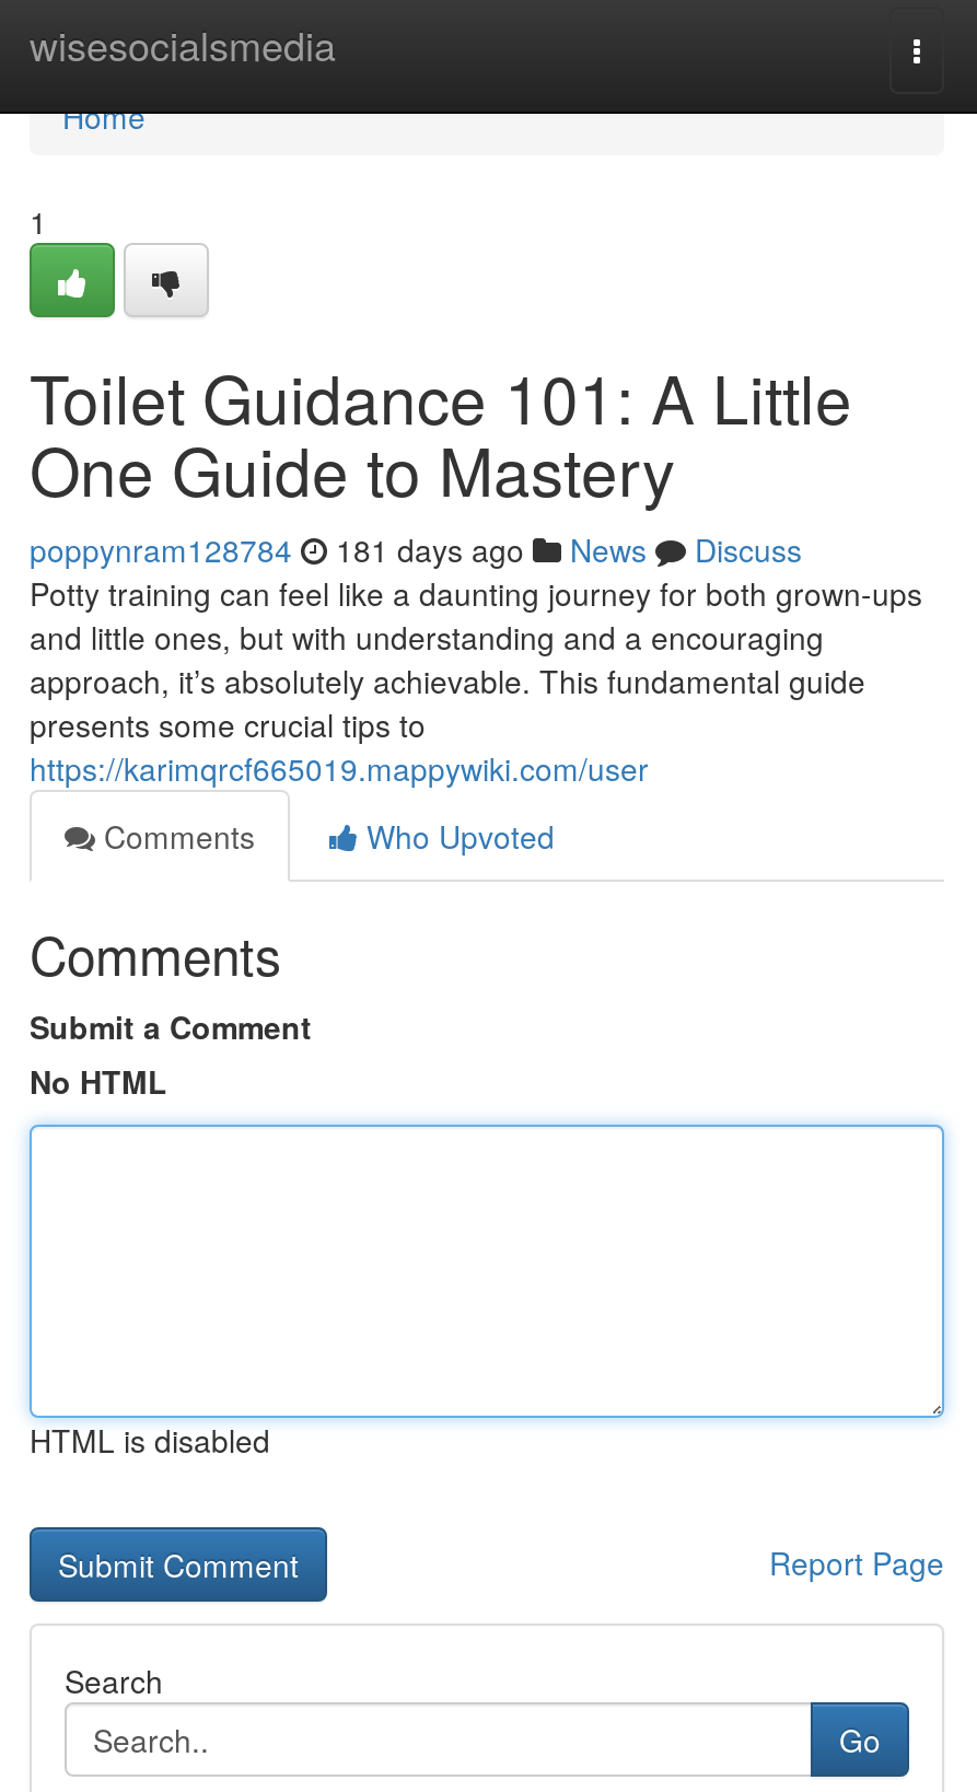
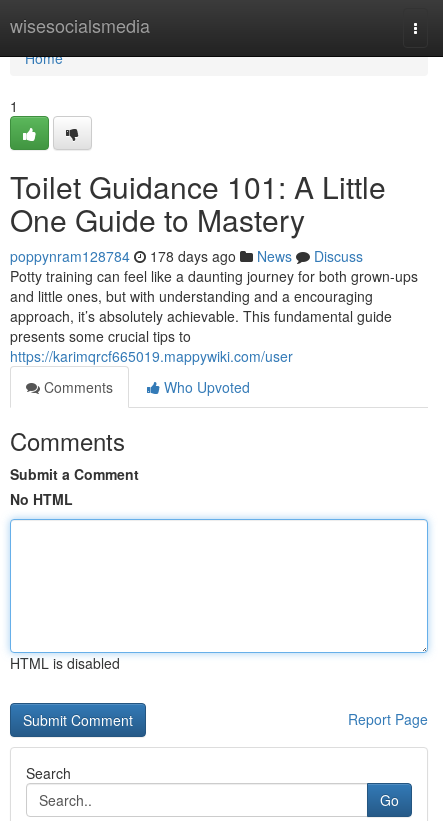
- poppynram128784 181 days ago News Discuss
+ poppynram128784 178 days ago News Discuss
